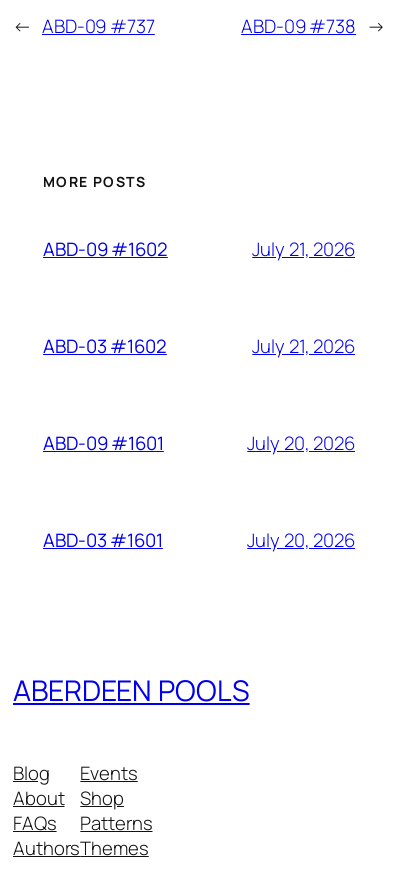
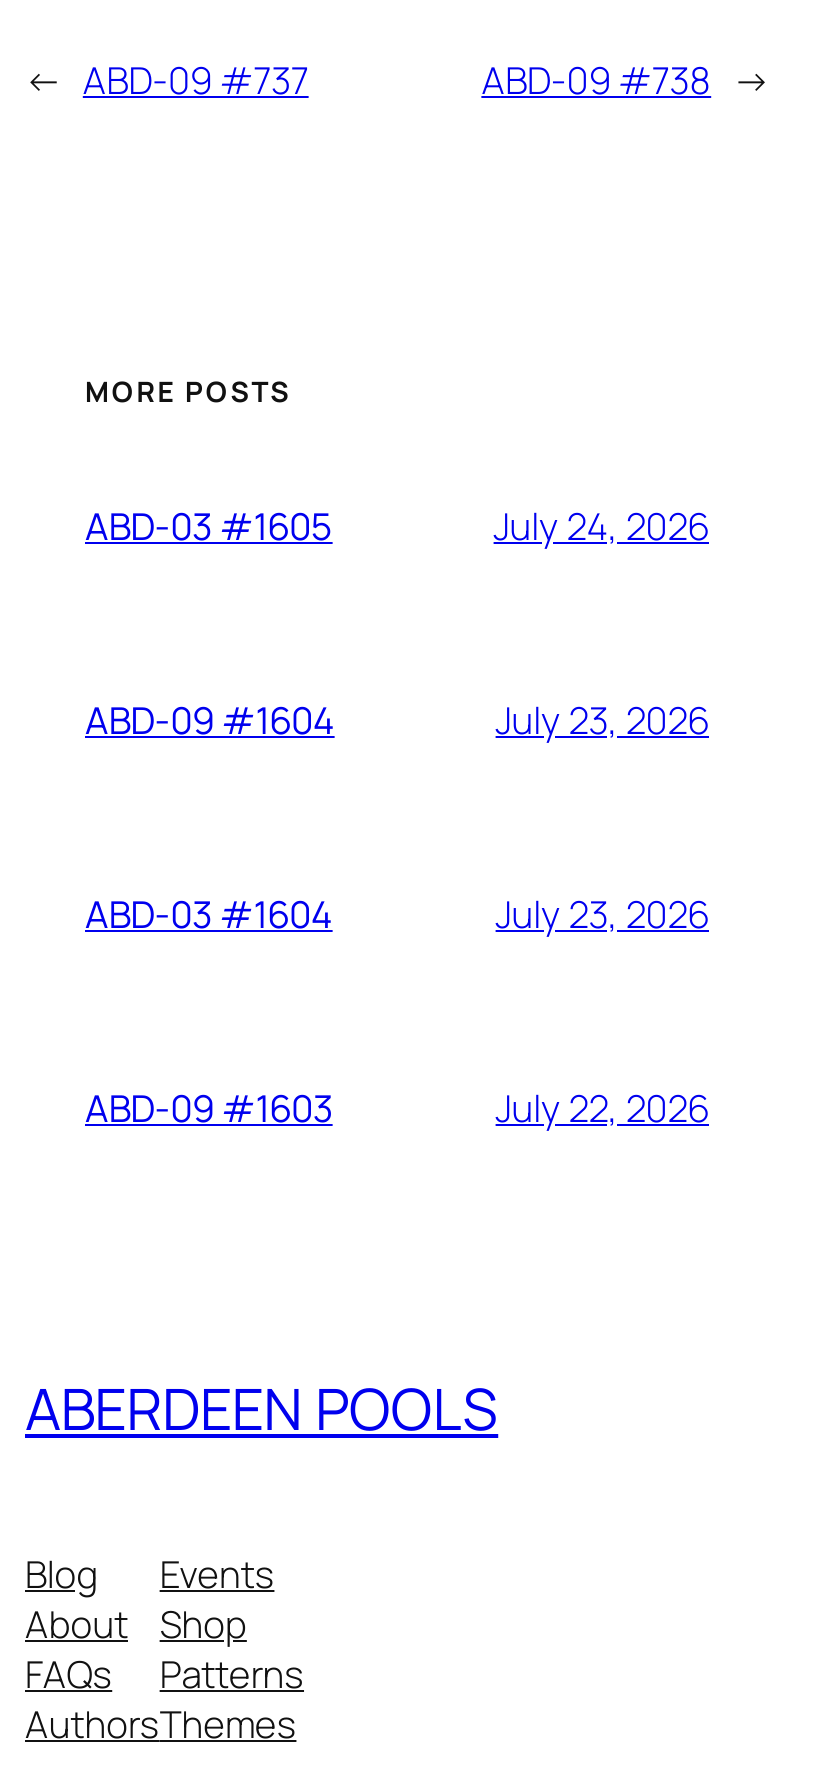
- ABD-09 #1602
- July 21, 2026
+ ABD-03 #1605
+ July 24, 2026

- ABD-03 #1602
- July 21, 2026
+ ABD-09 #1604
+ July 23, 2026

- ABD-09 #1601
- July 20, 2026
+ ABD-03 #1604
+ July 23, 2026

- ABD-03 #1601
- July 20, 2026
+ ABD-09 #1603
+ July 22, 2026
